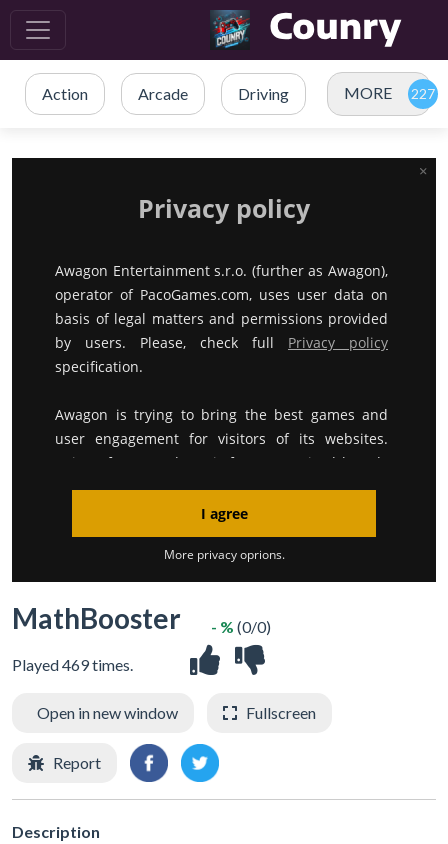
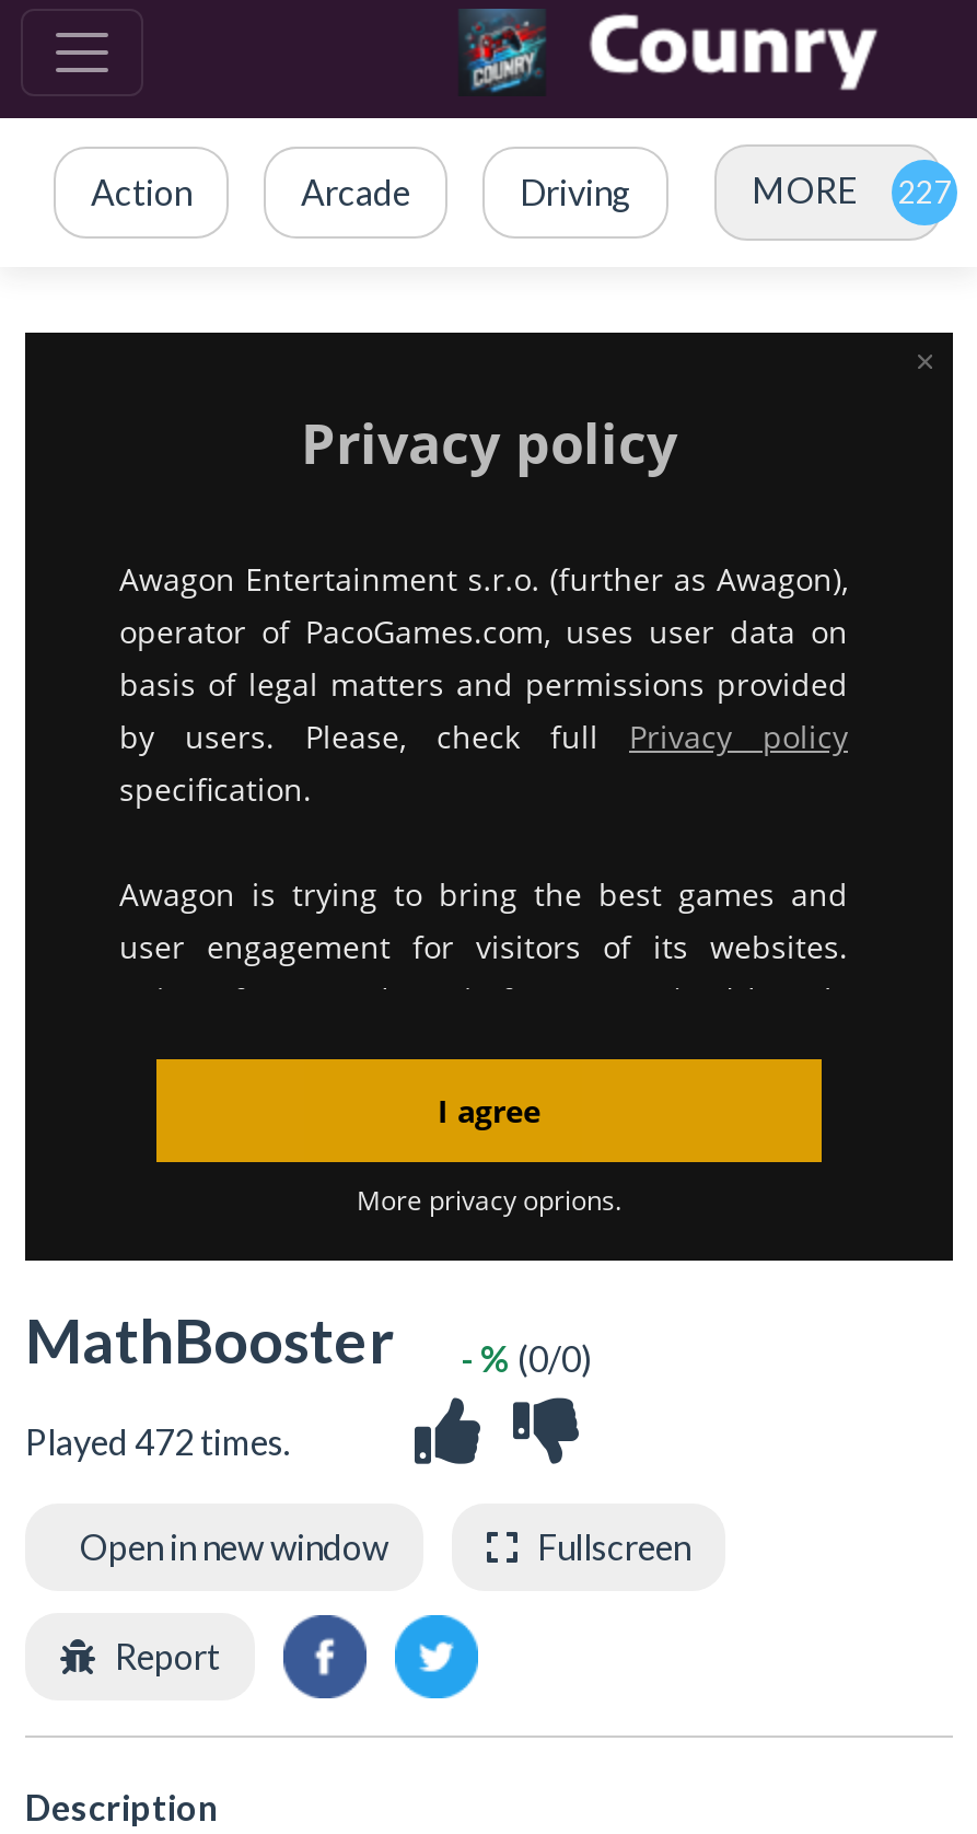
- Played 469 times.
+ Played 472 times.
